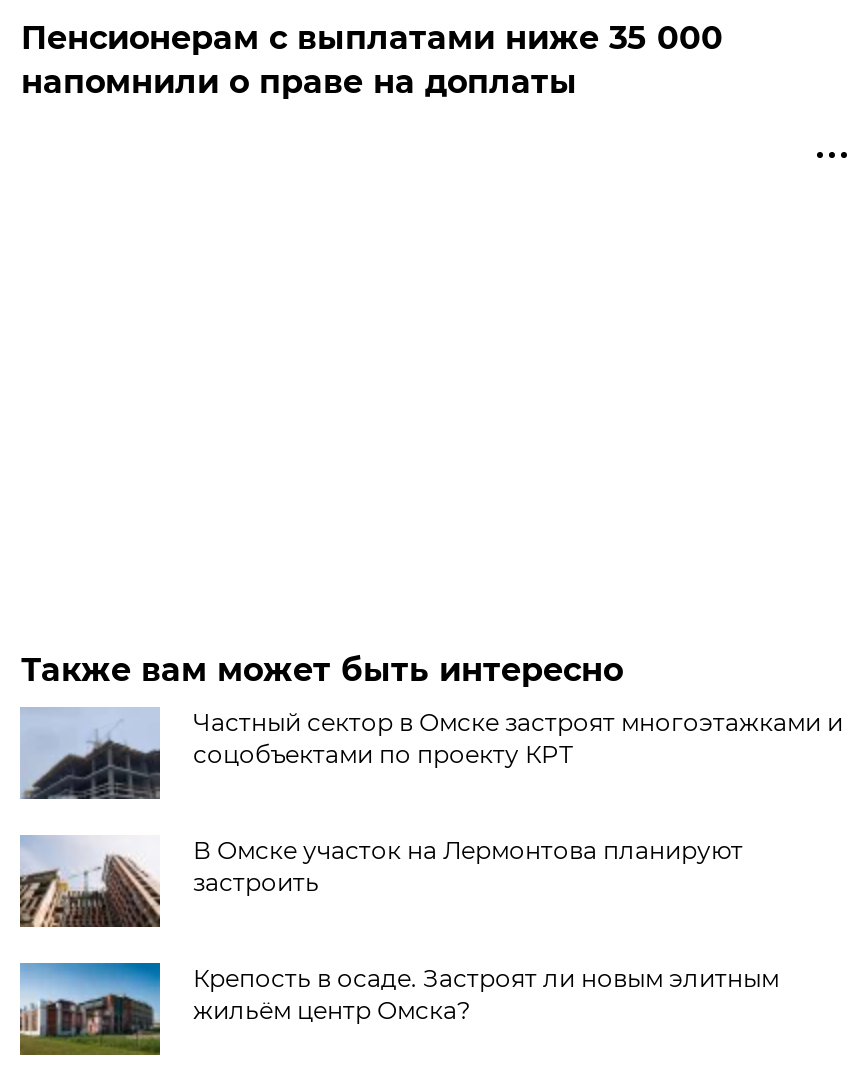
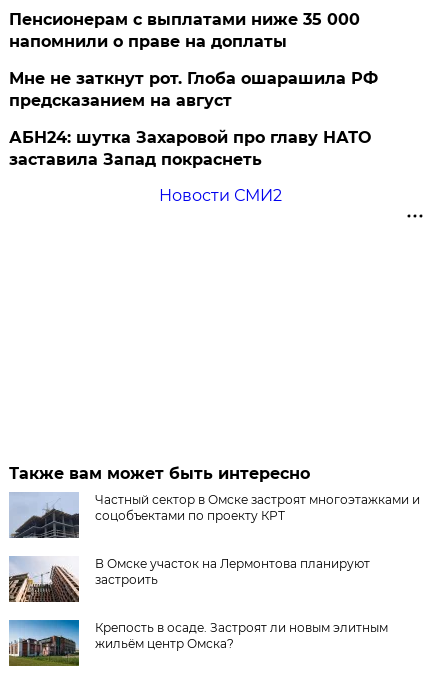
+ Мне не заткнут рот. Глоба ошарашила РФ
+ предсказанием на август
+ АБН24: шутка Захаровой про главу НАТО
+ заставила Запад покраснеть
+ Новости СМИ2
